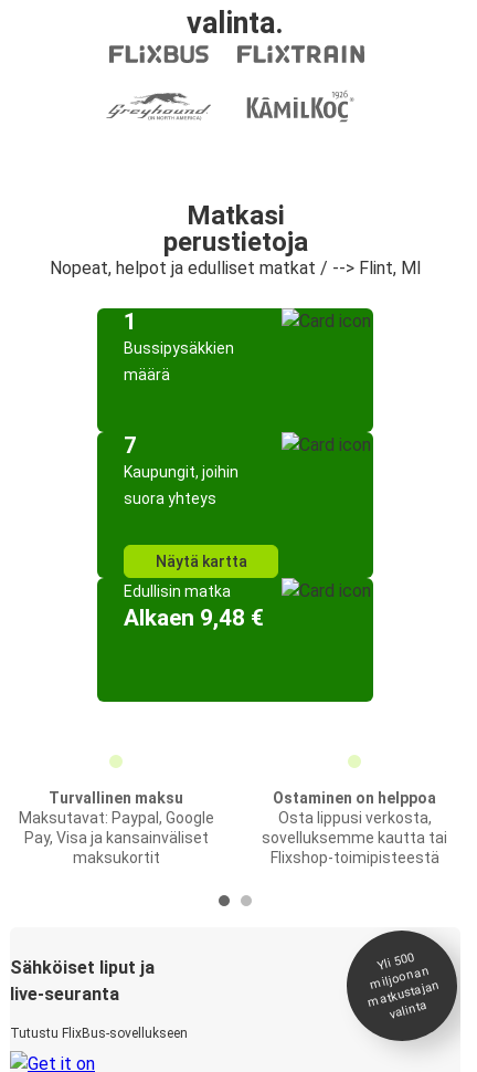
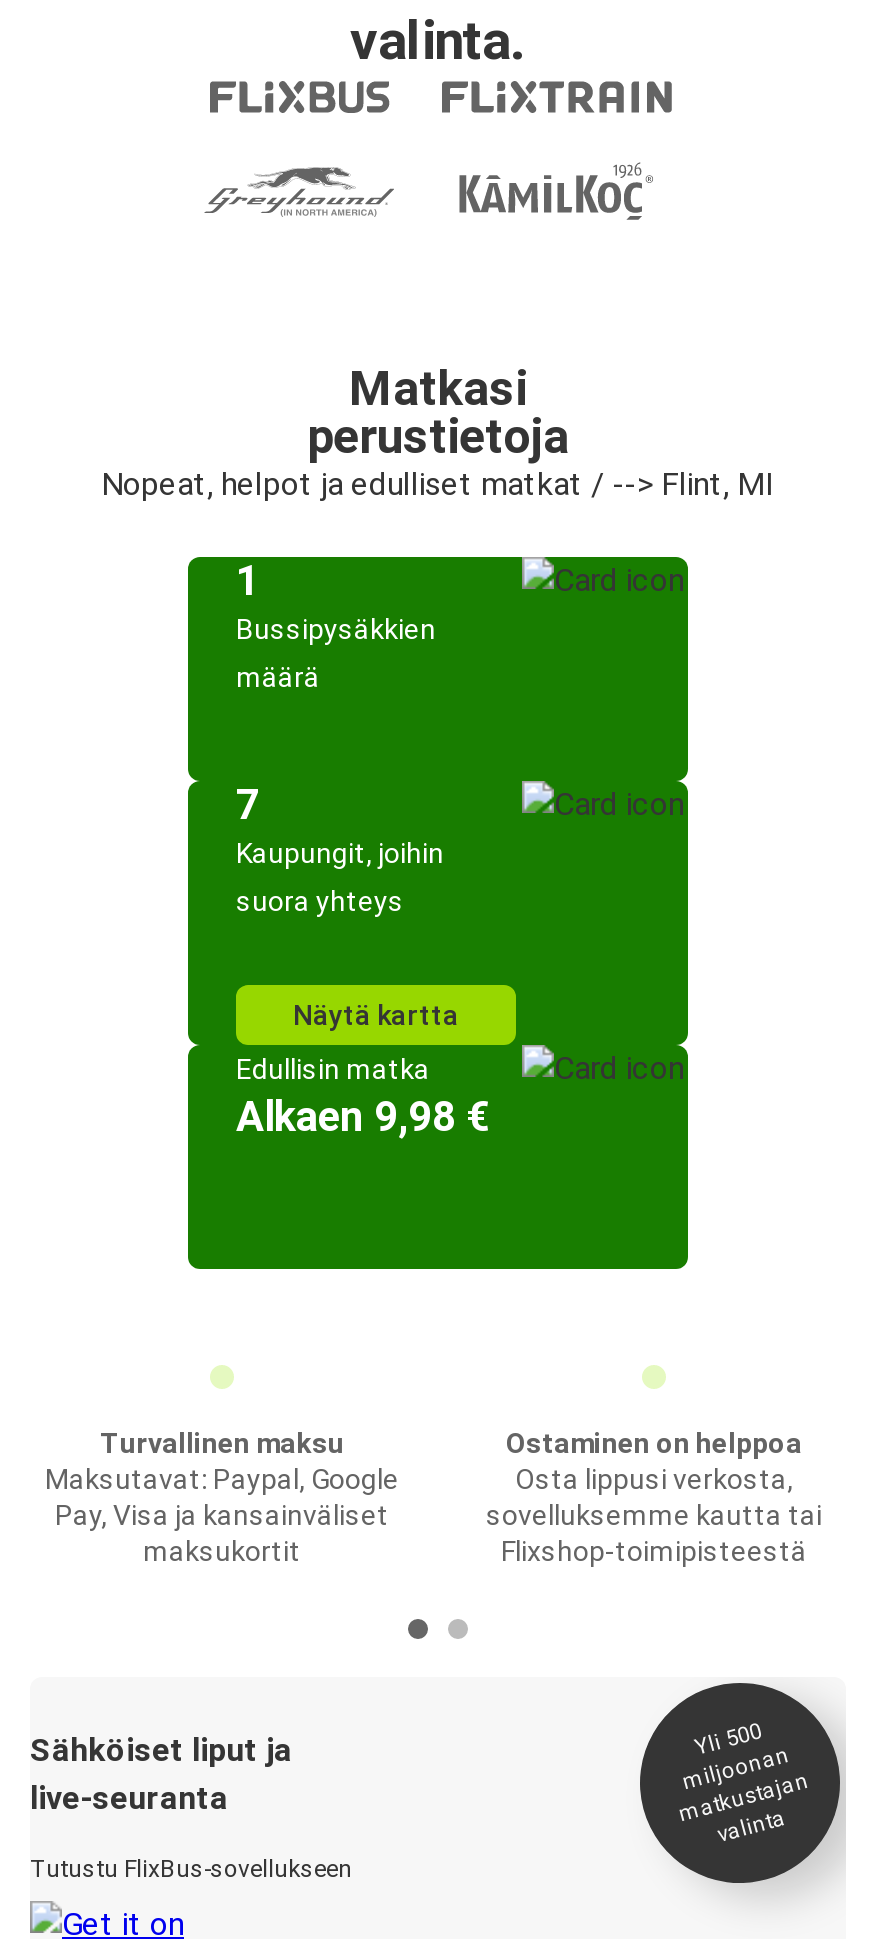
- Alkaen 9,48 €
+ Alkaen 9,98 €
